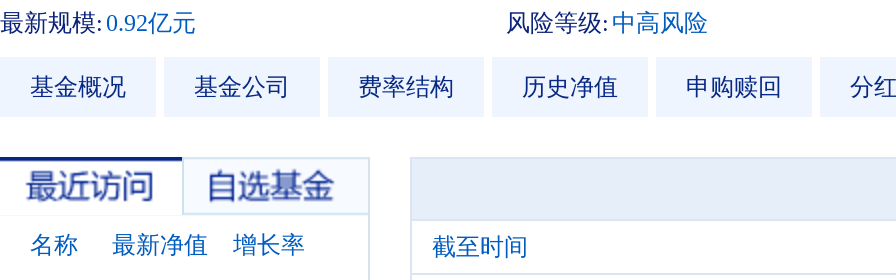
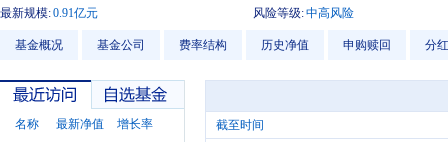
- 最新规模: 0.92亿元
+ 最新规模: 0.91亿元
